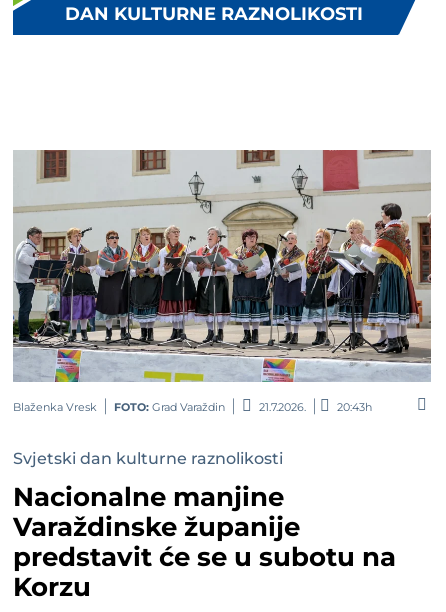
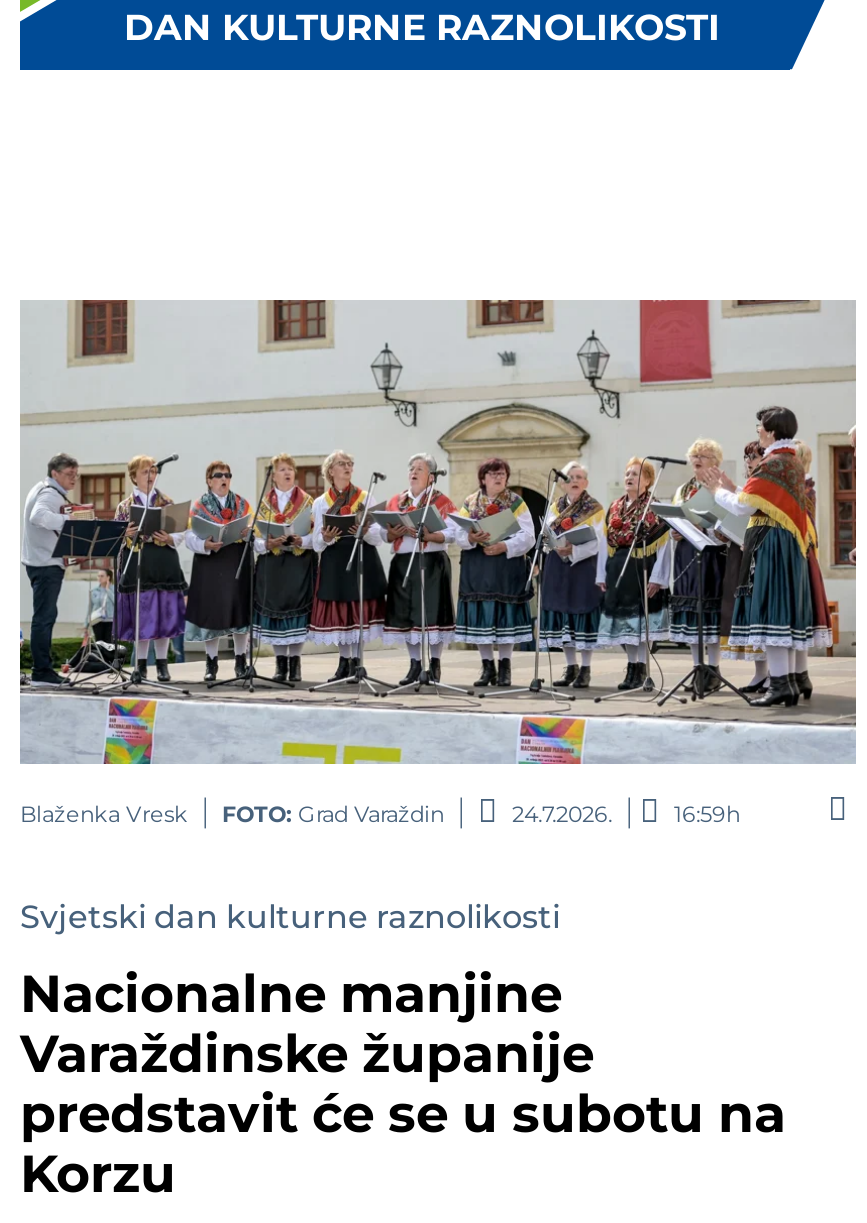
- 21.7.2026.
- 20:43h
+ 24.7.2026.
+ 16:59h
